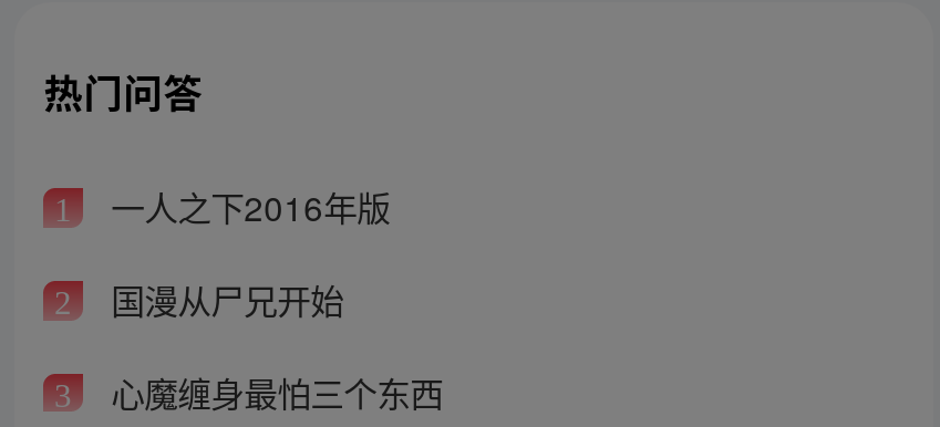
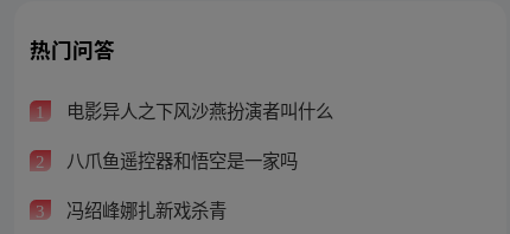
- 一人之下2016年版
+ 电影异人之下风沙燕扮演者叫什么

- 国漫从尸兄开始
+ 八爪鱼遥控器和悟空是一家吗

- 心魔缠身最怕三个东西
+ 冯绍峰娜扎新戏杀青
